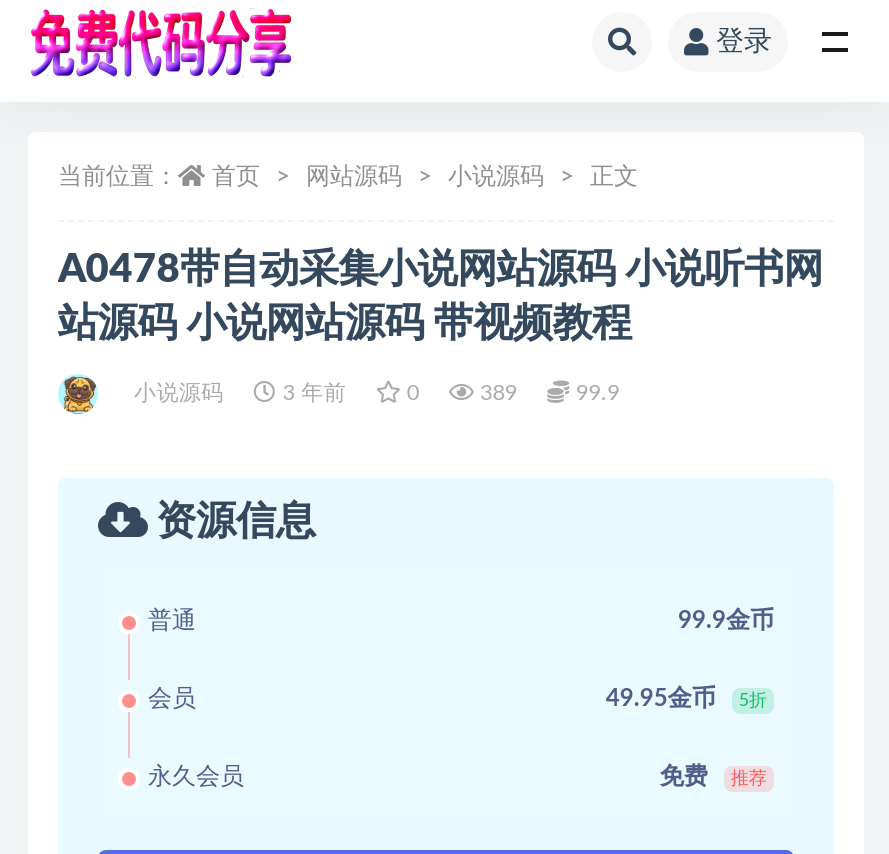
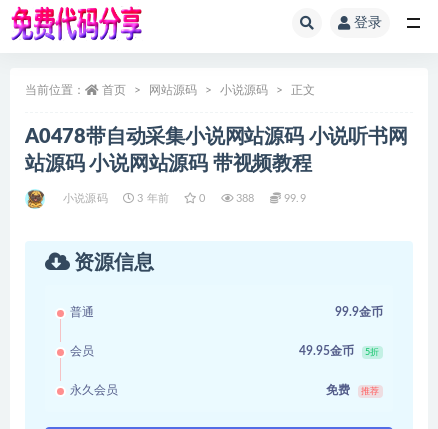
- 389
+ 388
